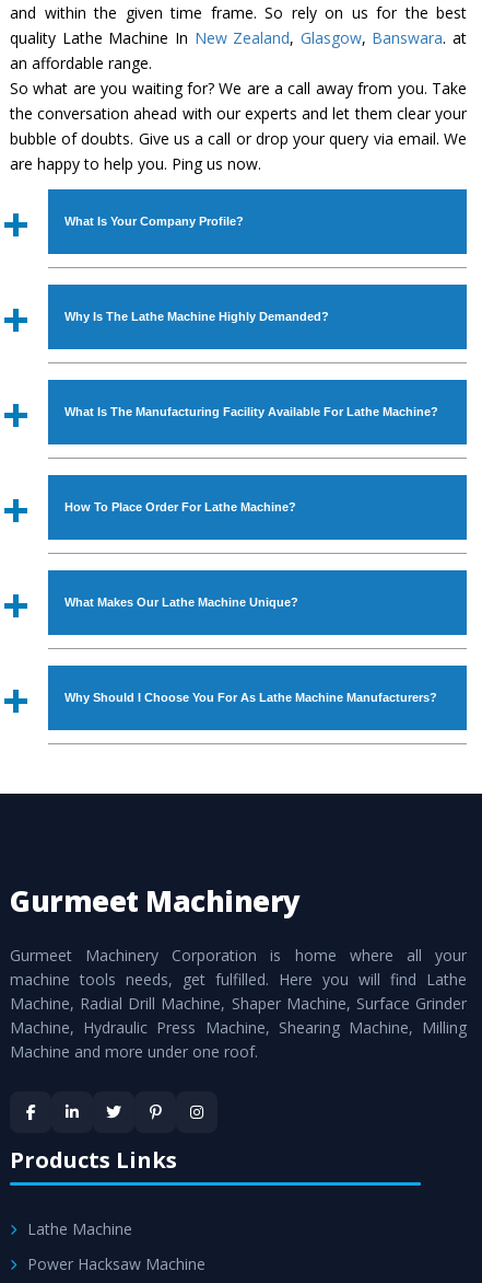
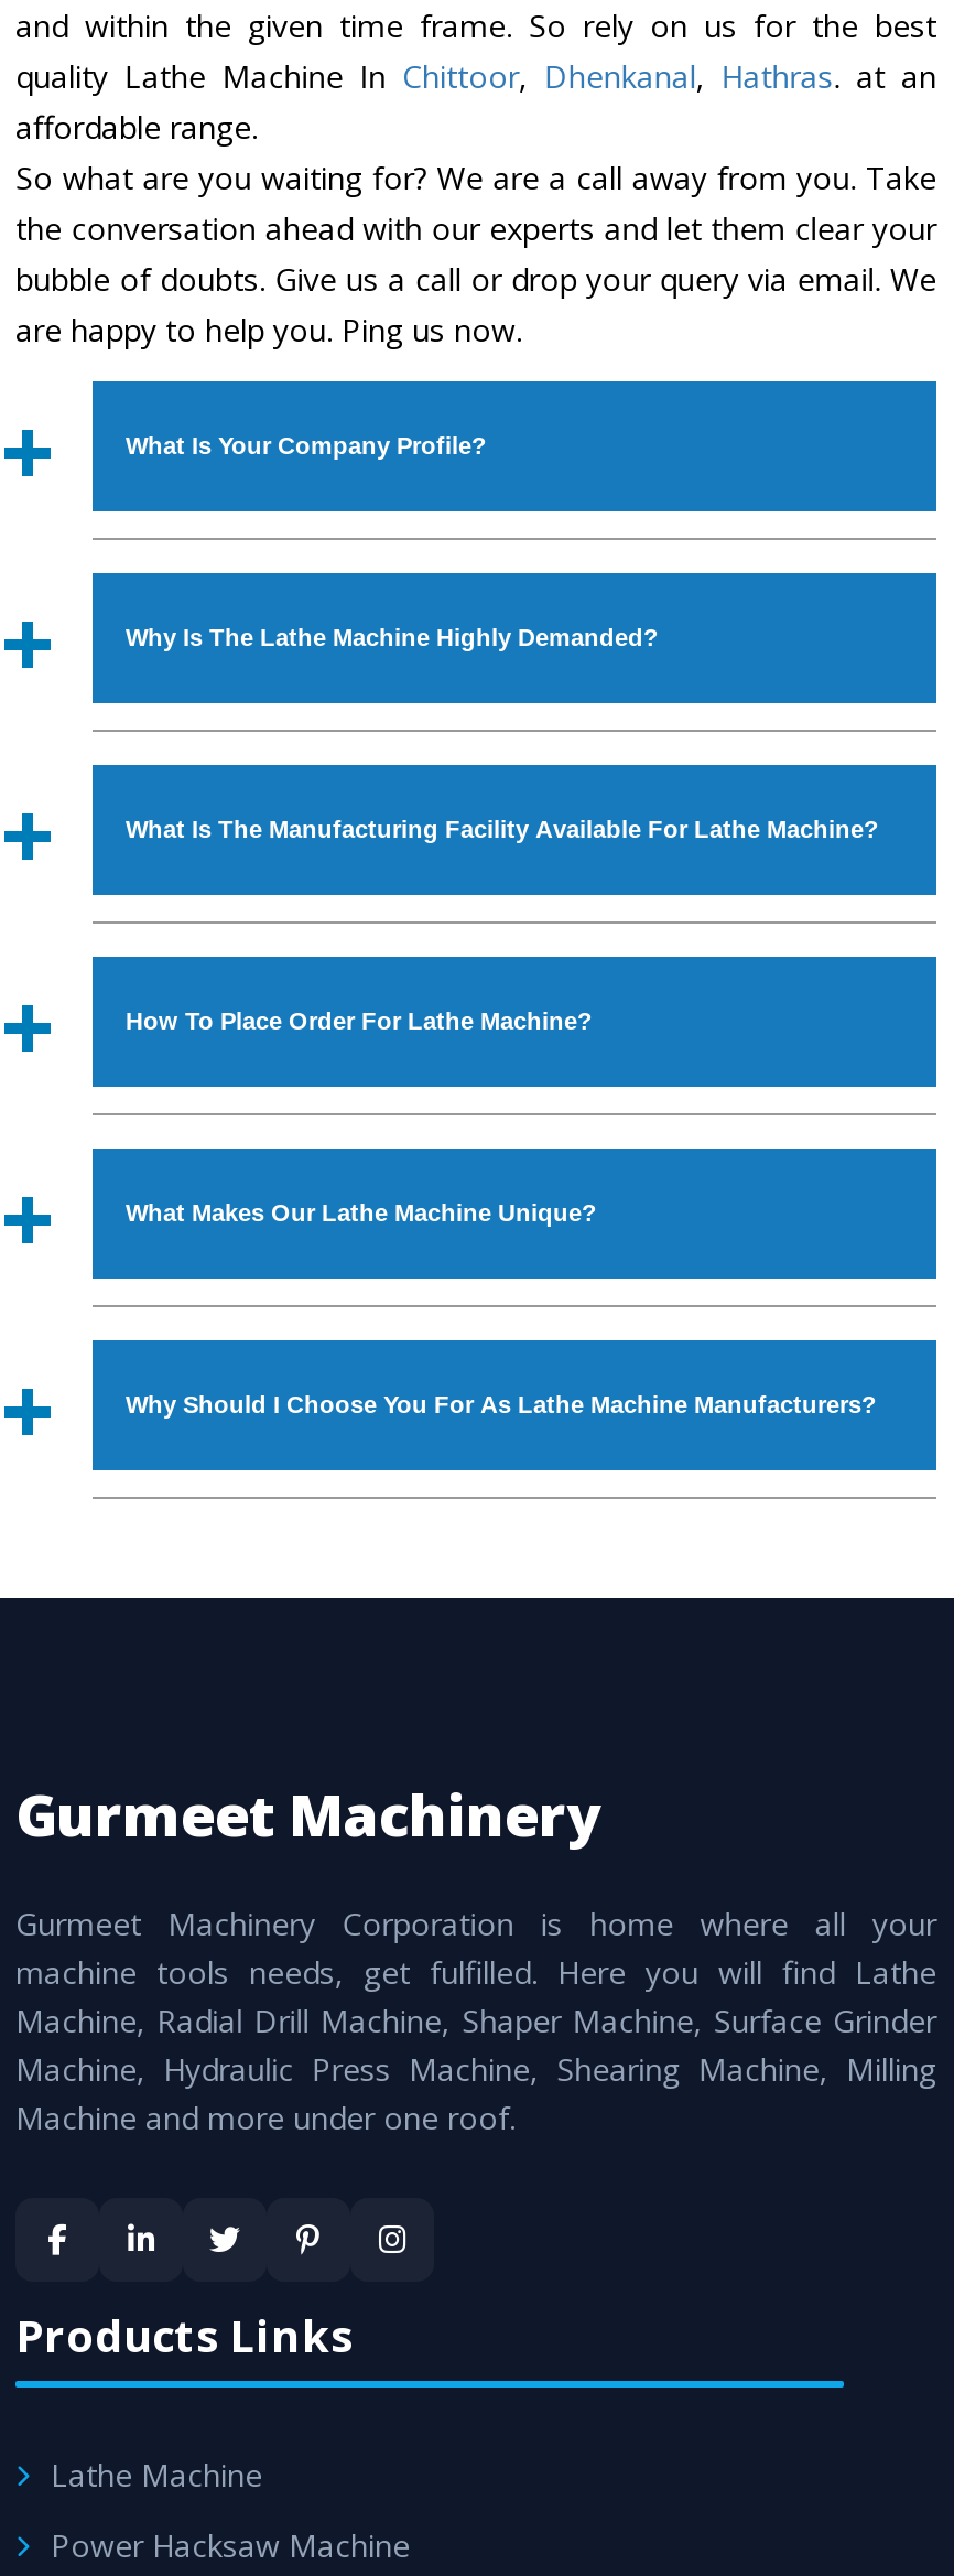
- quality Lathe Machine In New Zealand, Glasgow, Banswara. at
- an affordable range.
+ quality Lathe Machine In Chittoor, Dhenkanal, Hathras. at an
+ affordable range.
